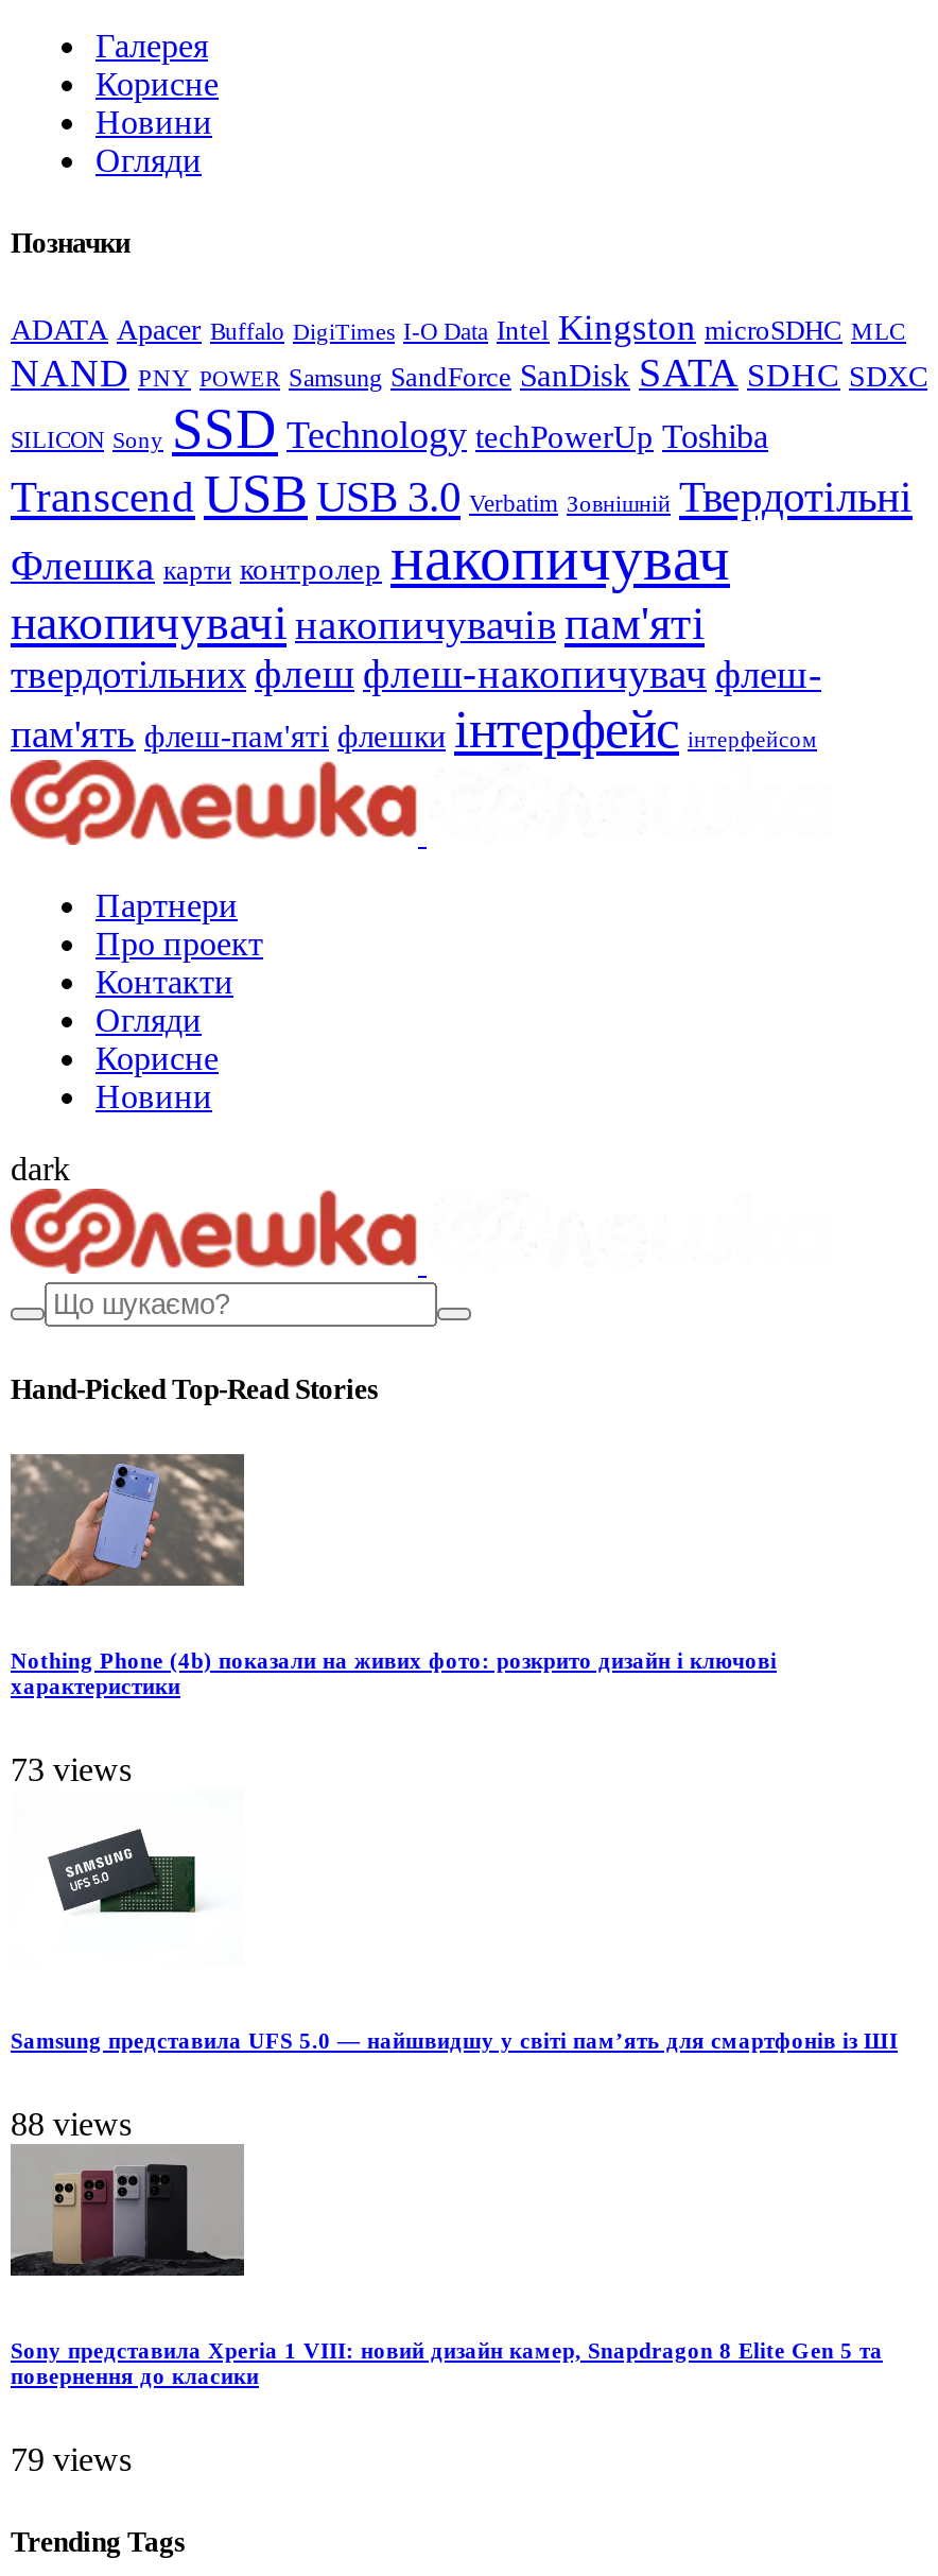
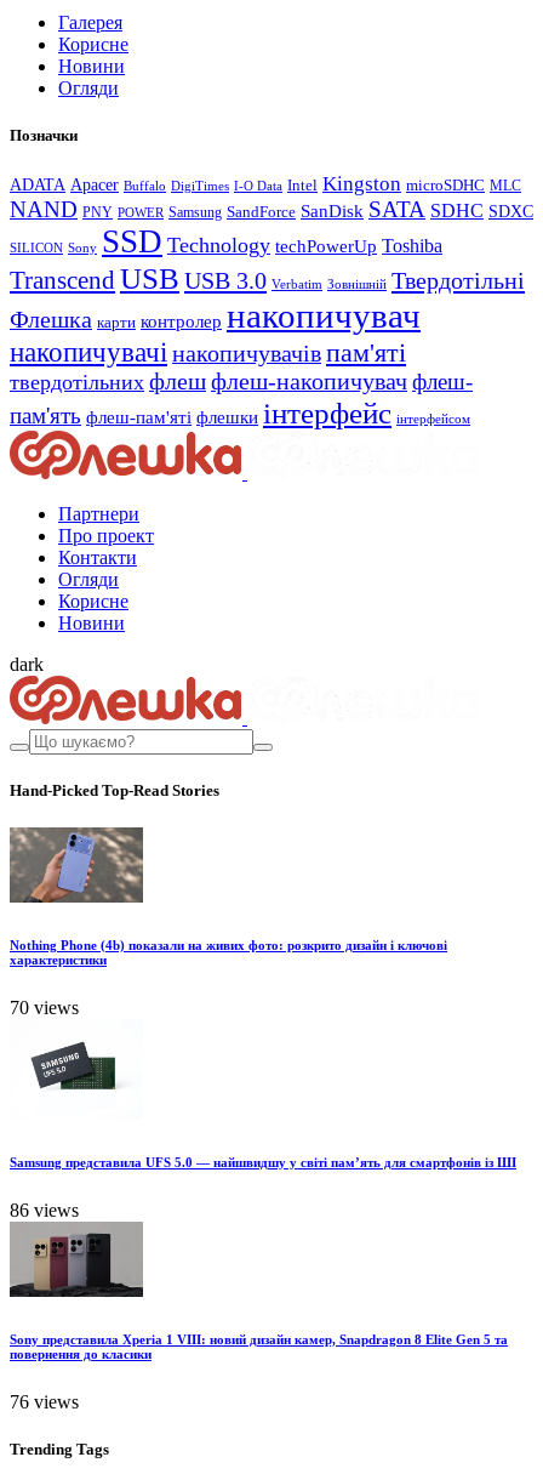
- 73 views
+ 70 views

- 88 views
+ 86 views

- 79 views
+ 76 views
